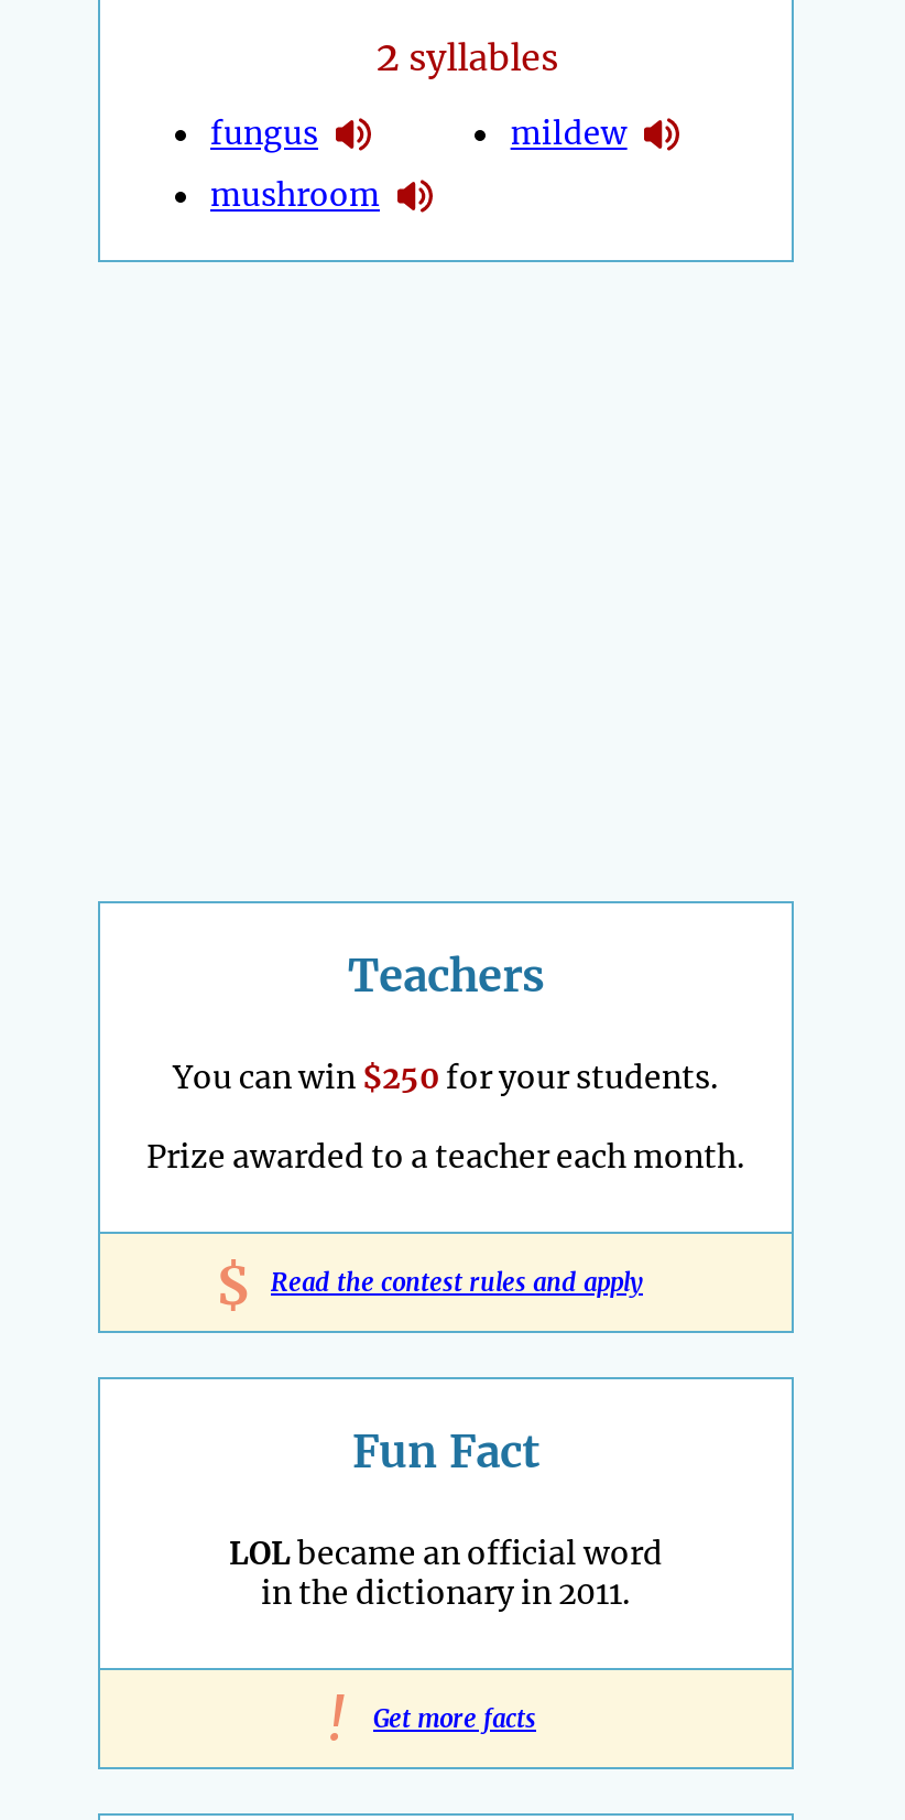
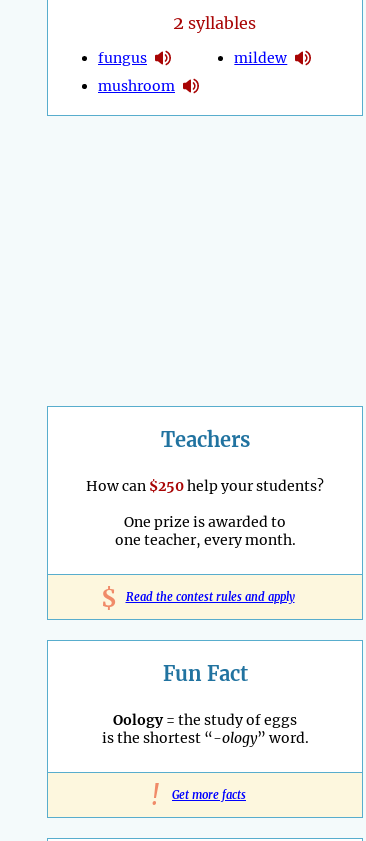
- You can win $250 for your students.
+ How can $250 help your students?

- Prize awarded to a teacher each month.
+ One prize is awarded to
+ one teacher, every month.

- LOLbecame an official word
- in the dictionary in 2011.
+ Oology= the study of eggs
+ is the shortest “-ology” word.
